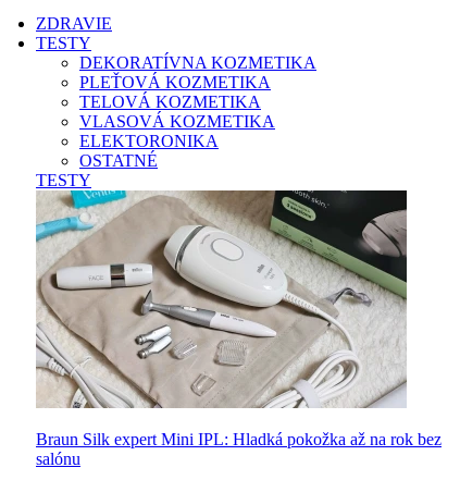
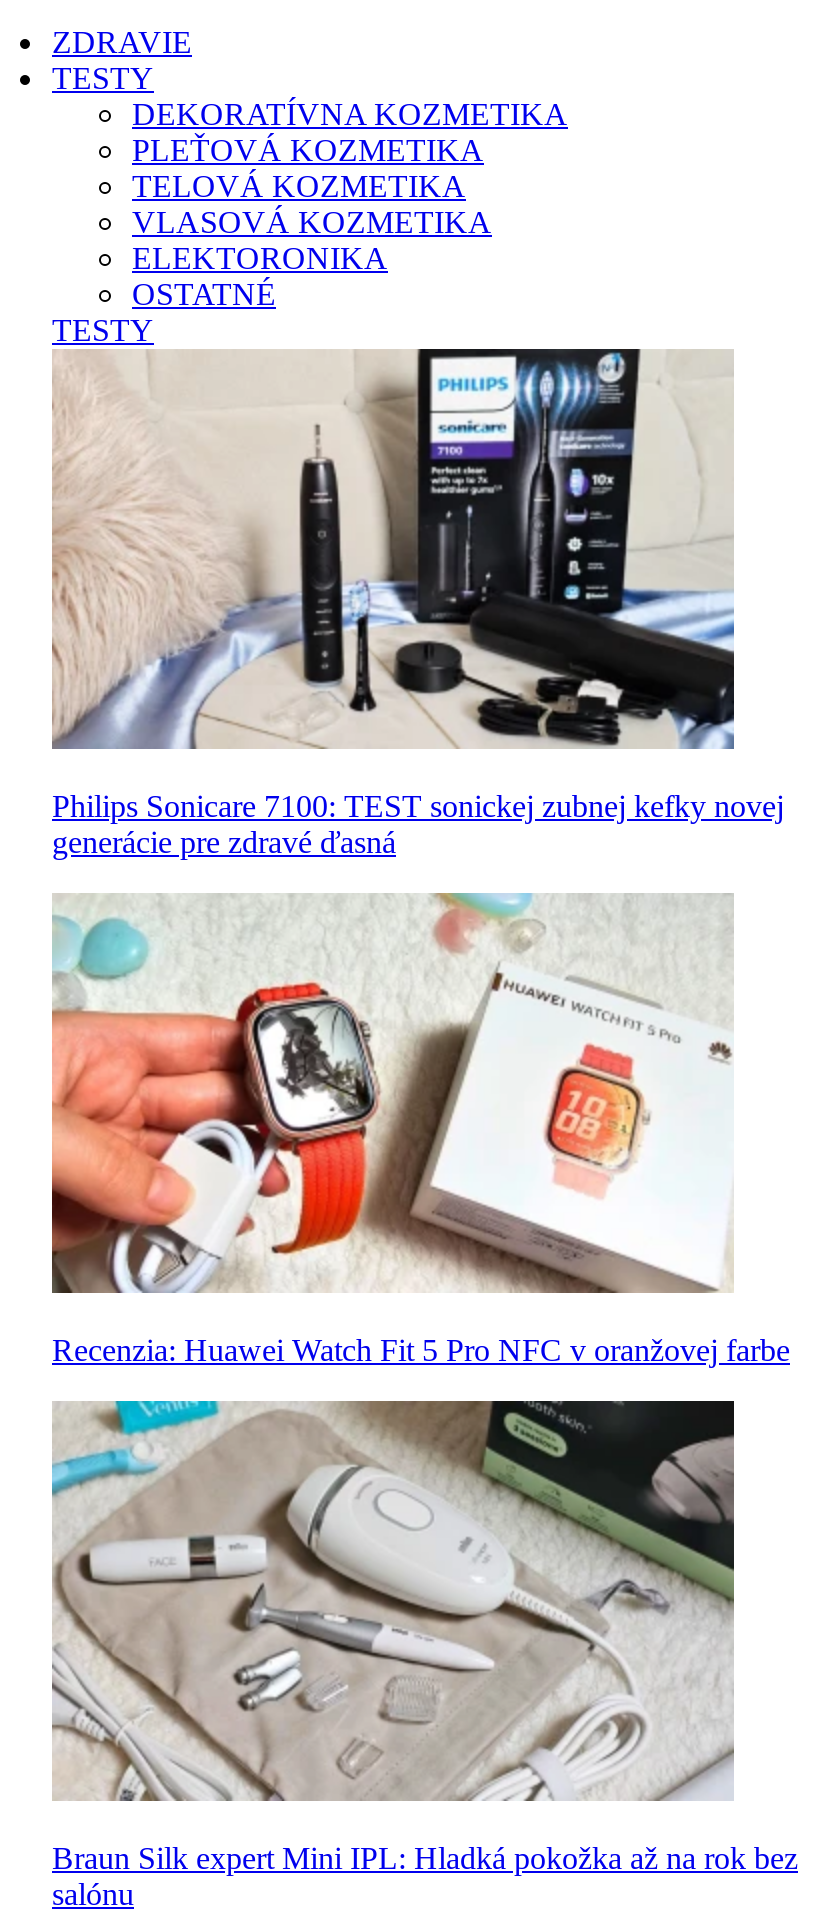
+ [image]
+ Recenzia: Huawei Watch Fit 5 Pro NFC v oranžovej farbe

+ [image]
+ Philips Sonicare 7100: TEST sonickej zubnej kefky novej
+ generácie pre zdravé ďasná
